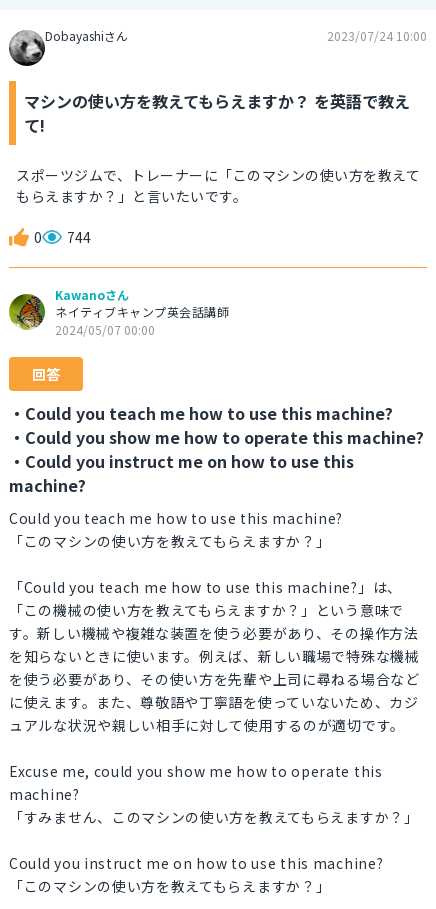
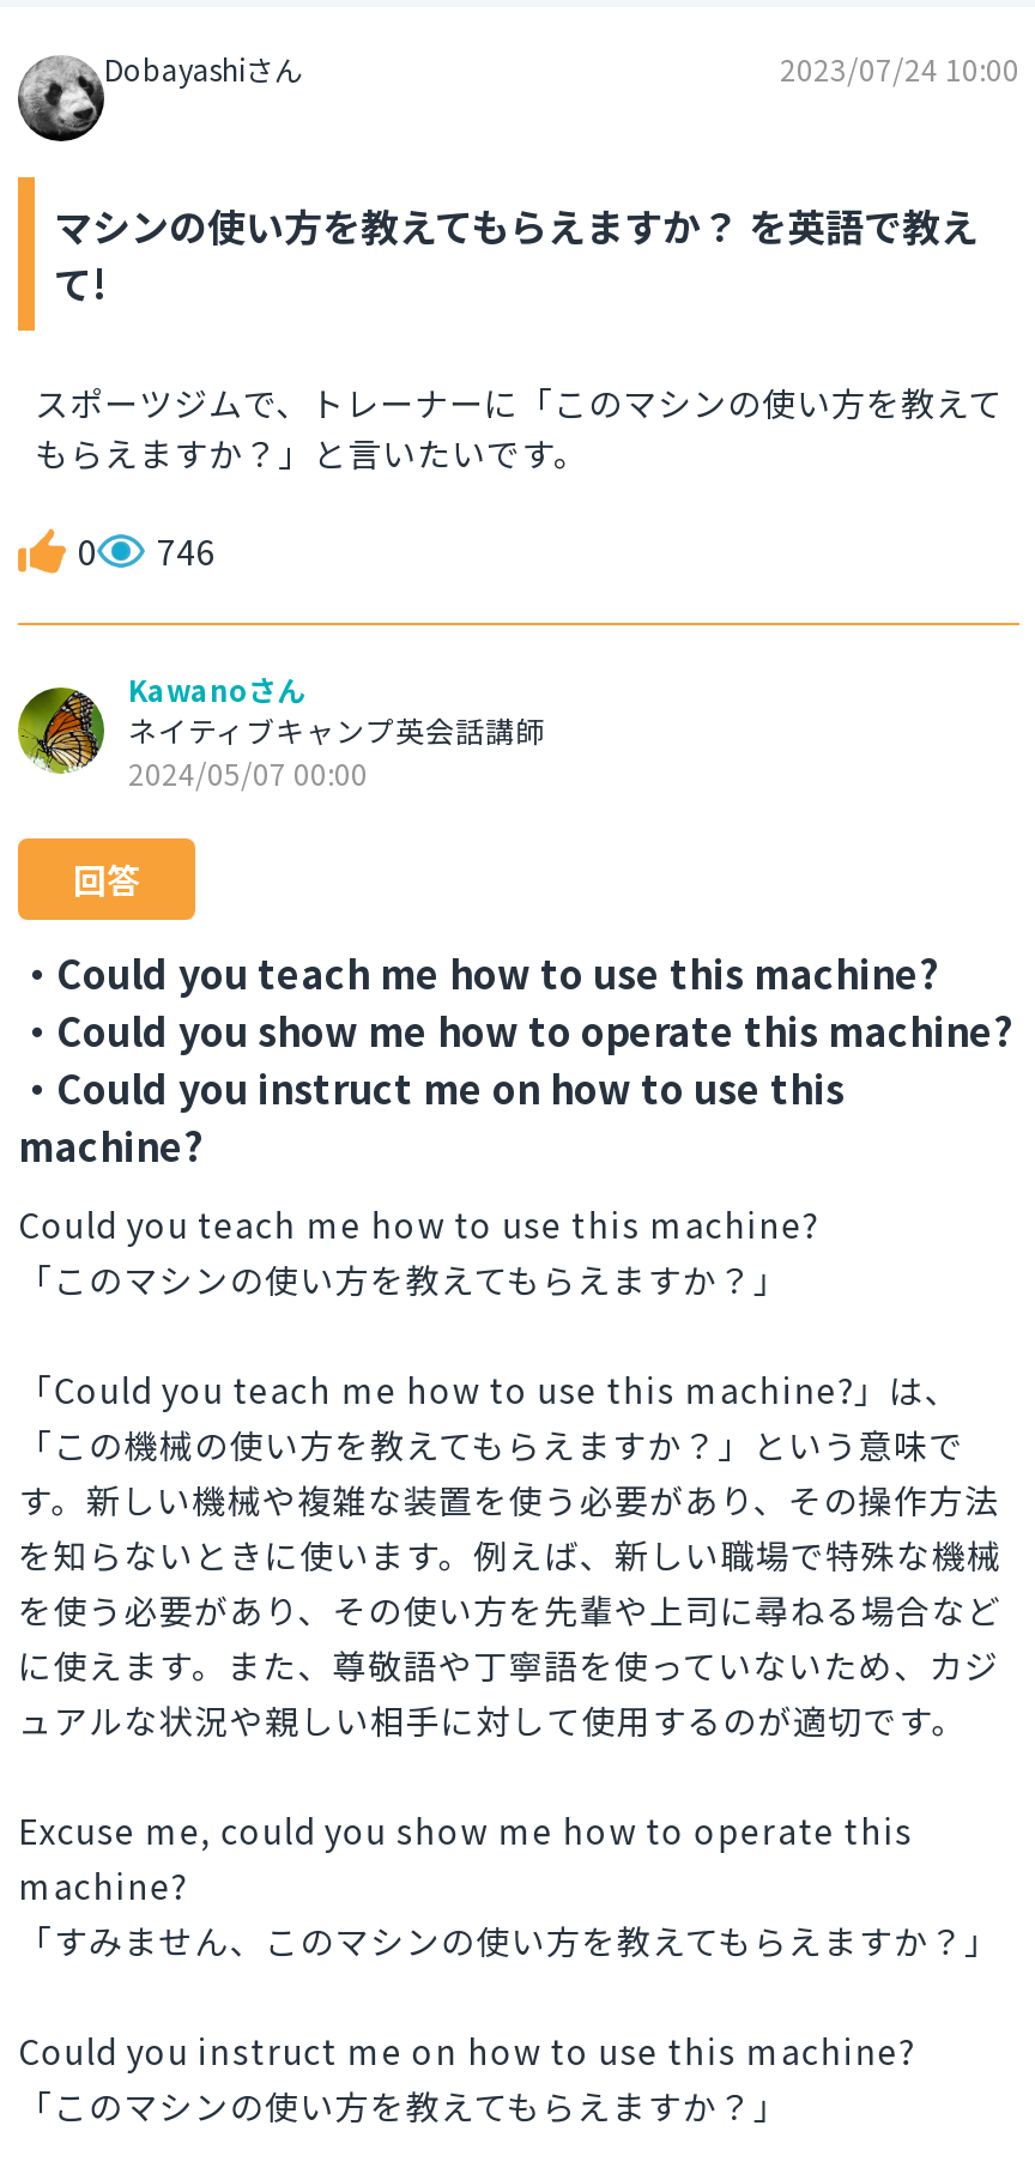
- 0 744
+ 0 746
